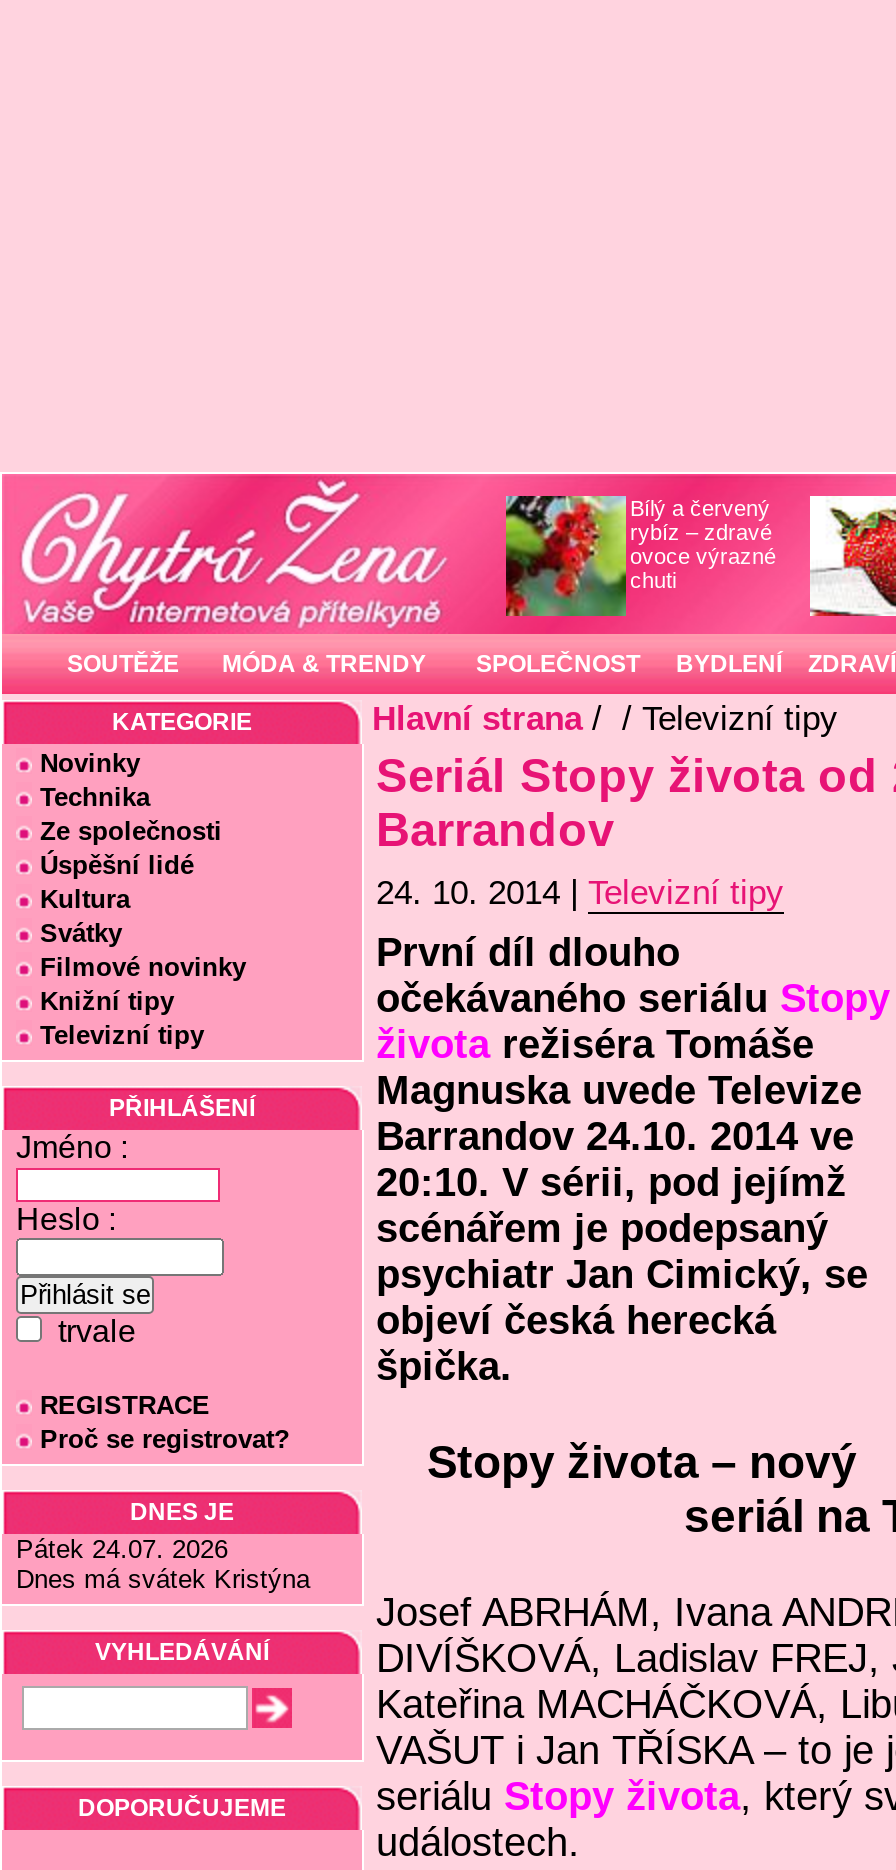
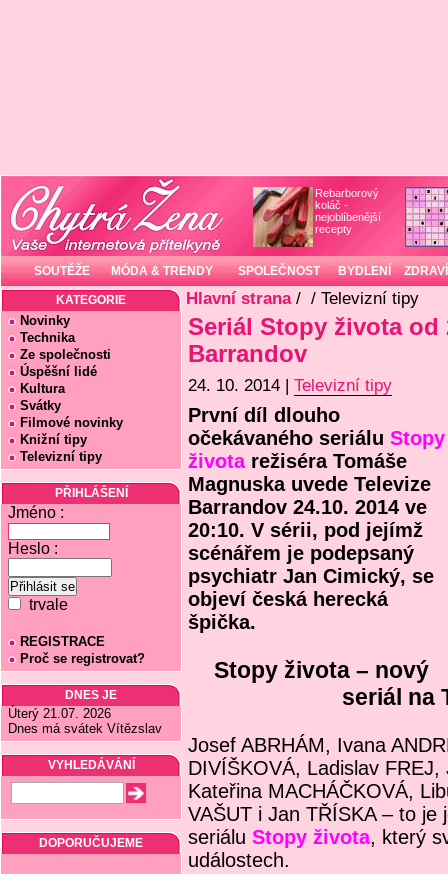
- [image]
- Bílý a červený
- rybíz – zdravé
- ovoce výrazné
- chuti
+ [image]
+ Rebarborový
+ koláč -
+ nejoblíbenější
+ recepty

- [image]
+ [image]

- Pátek 24.07. 2026
- Dnes má svátek Kristýna
+ Úterý 21.07. 2026
+ Dnes má svátek Vítězslav
